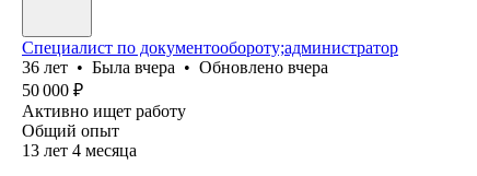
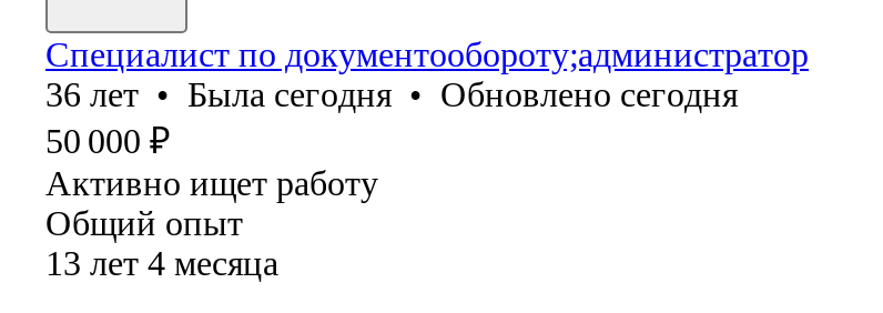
- 36 лет • Была вчера • Обновлено вчера
+ 36 лет • Была сегодня • Обновлено сегодня
